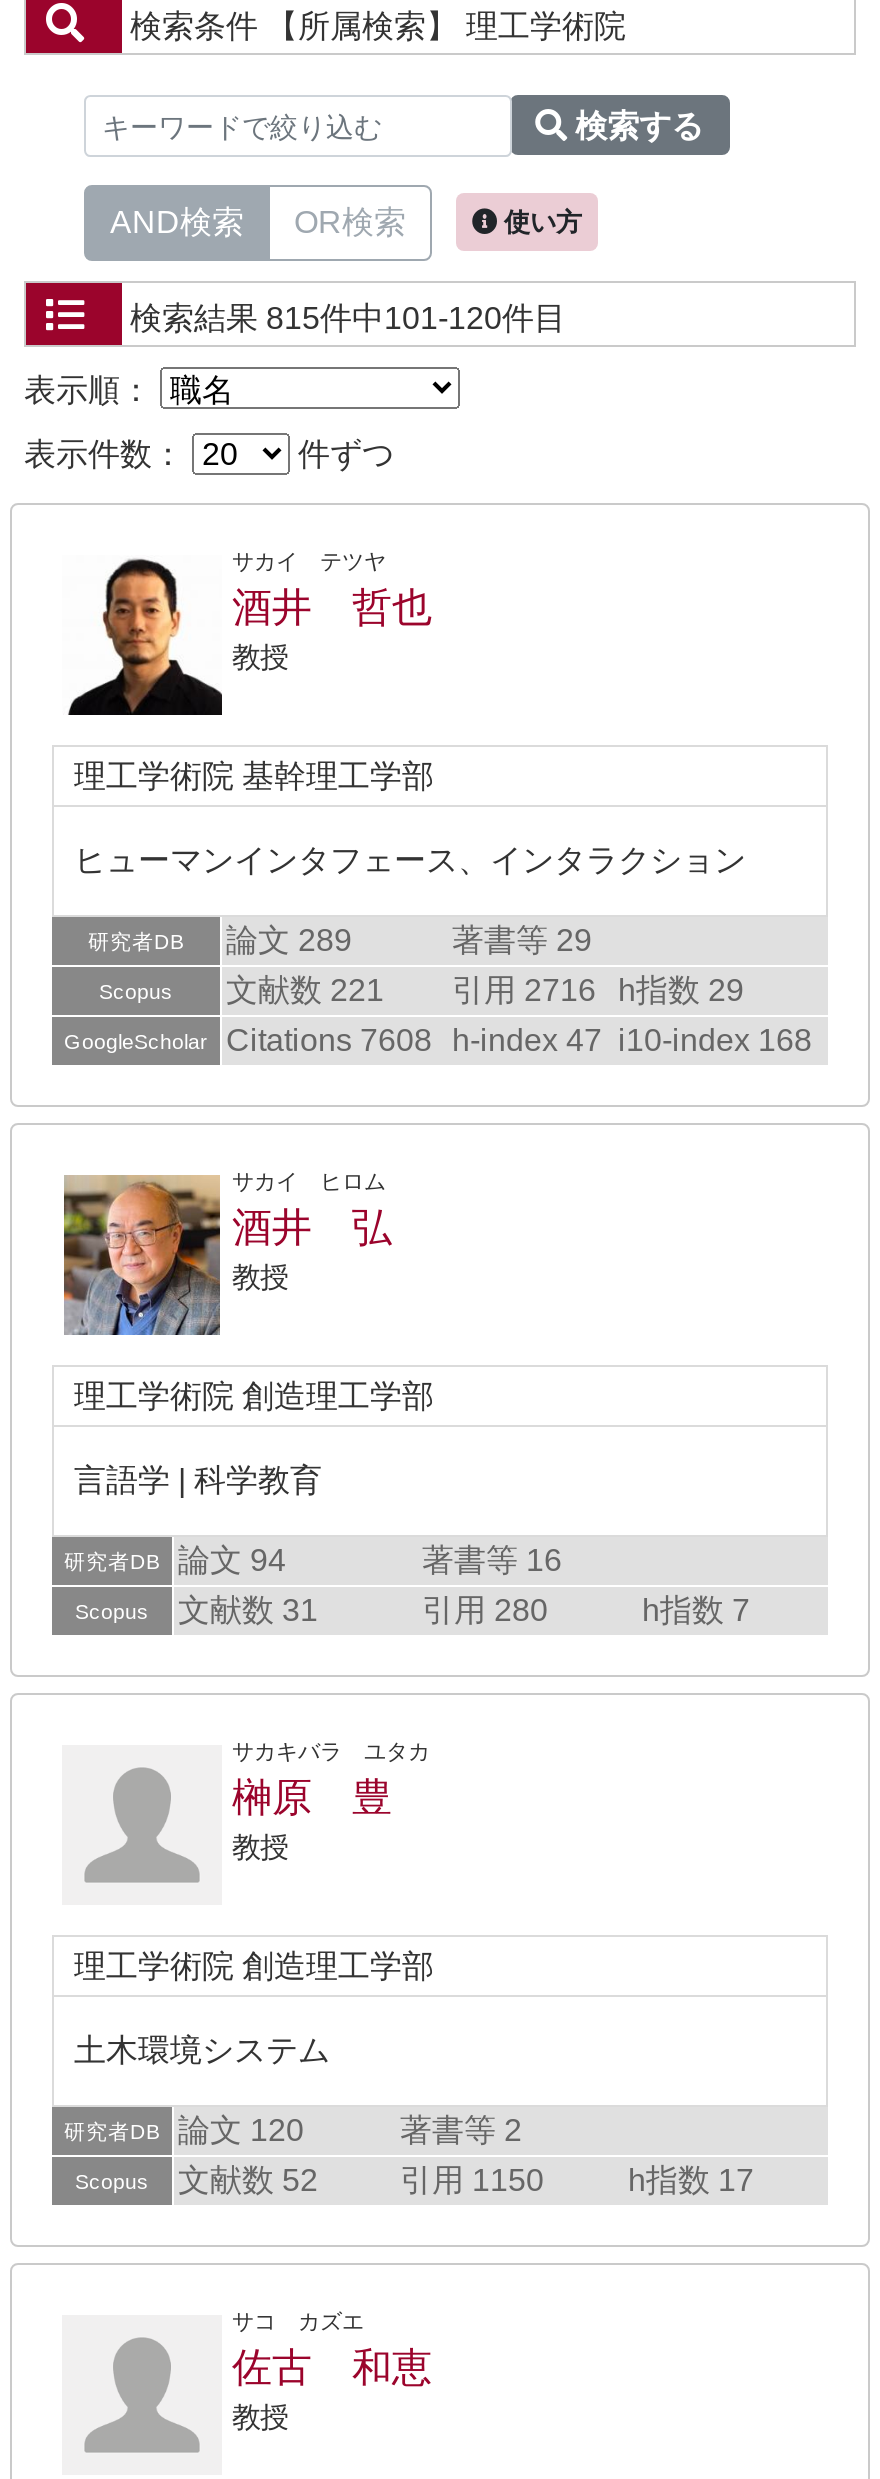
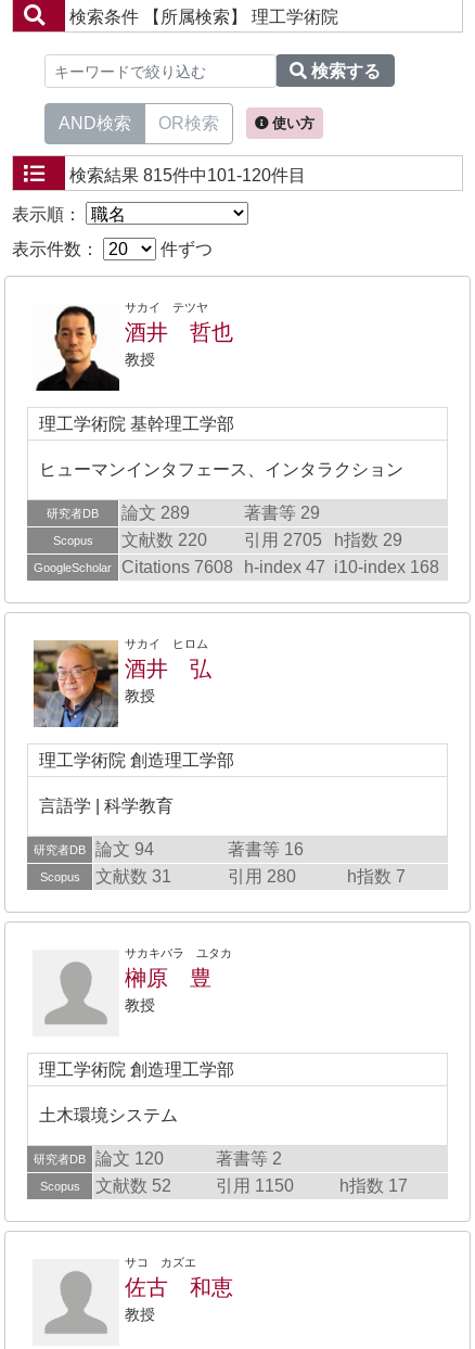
- 文献数 221
+ 文献数 220

- 引用 2716
+ 引用 2705
